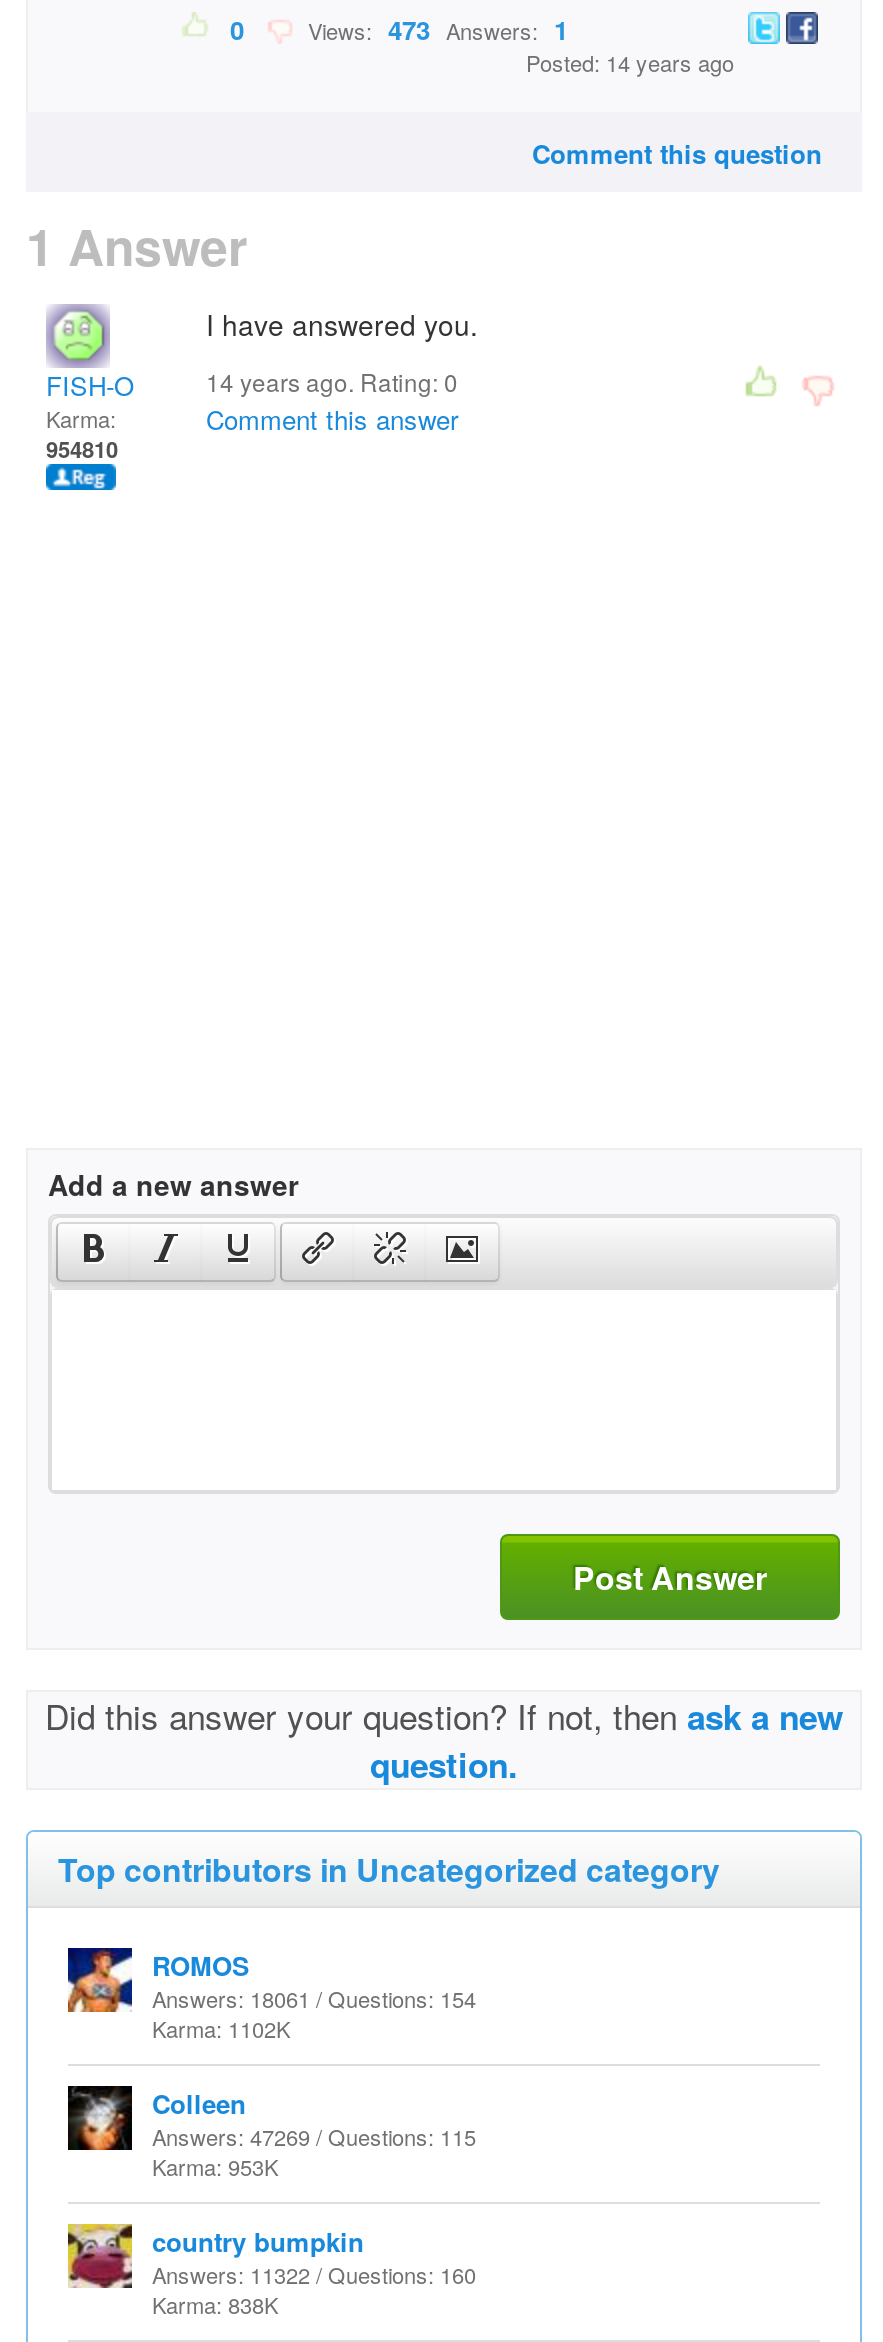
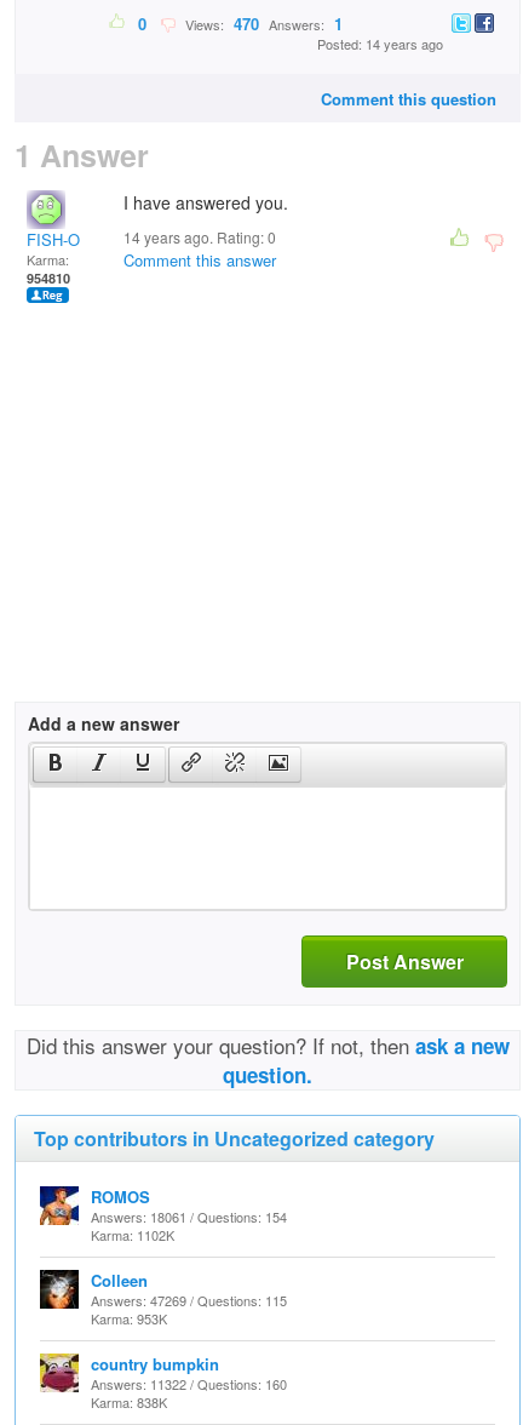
- Views: 473 Answers: 1
+ Views: 470 Answers: 1
